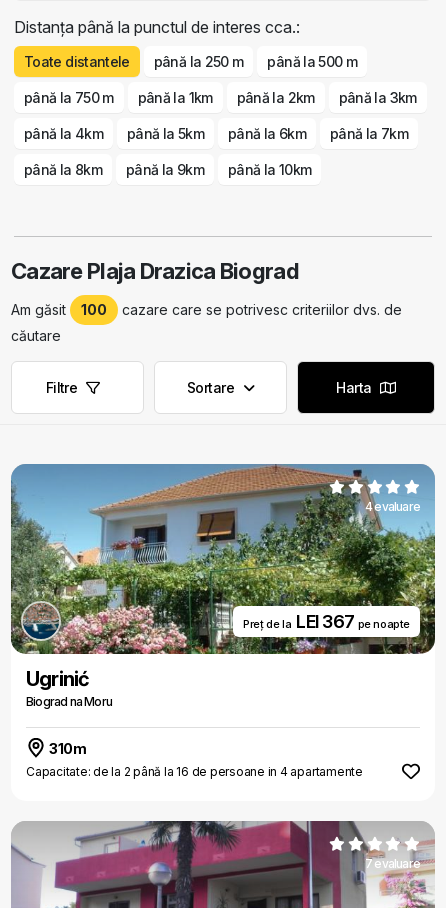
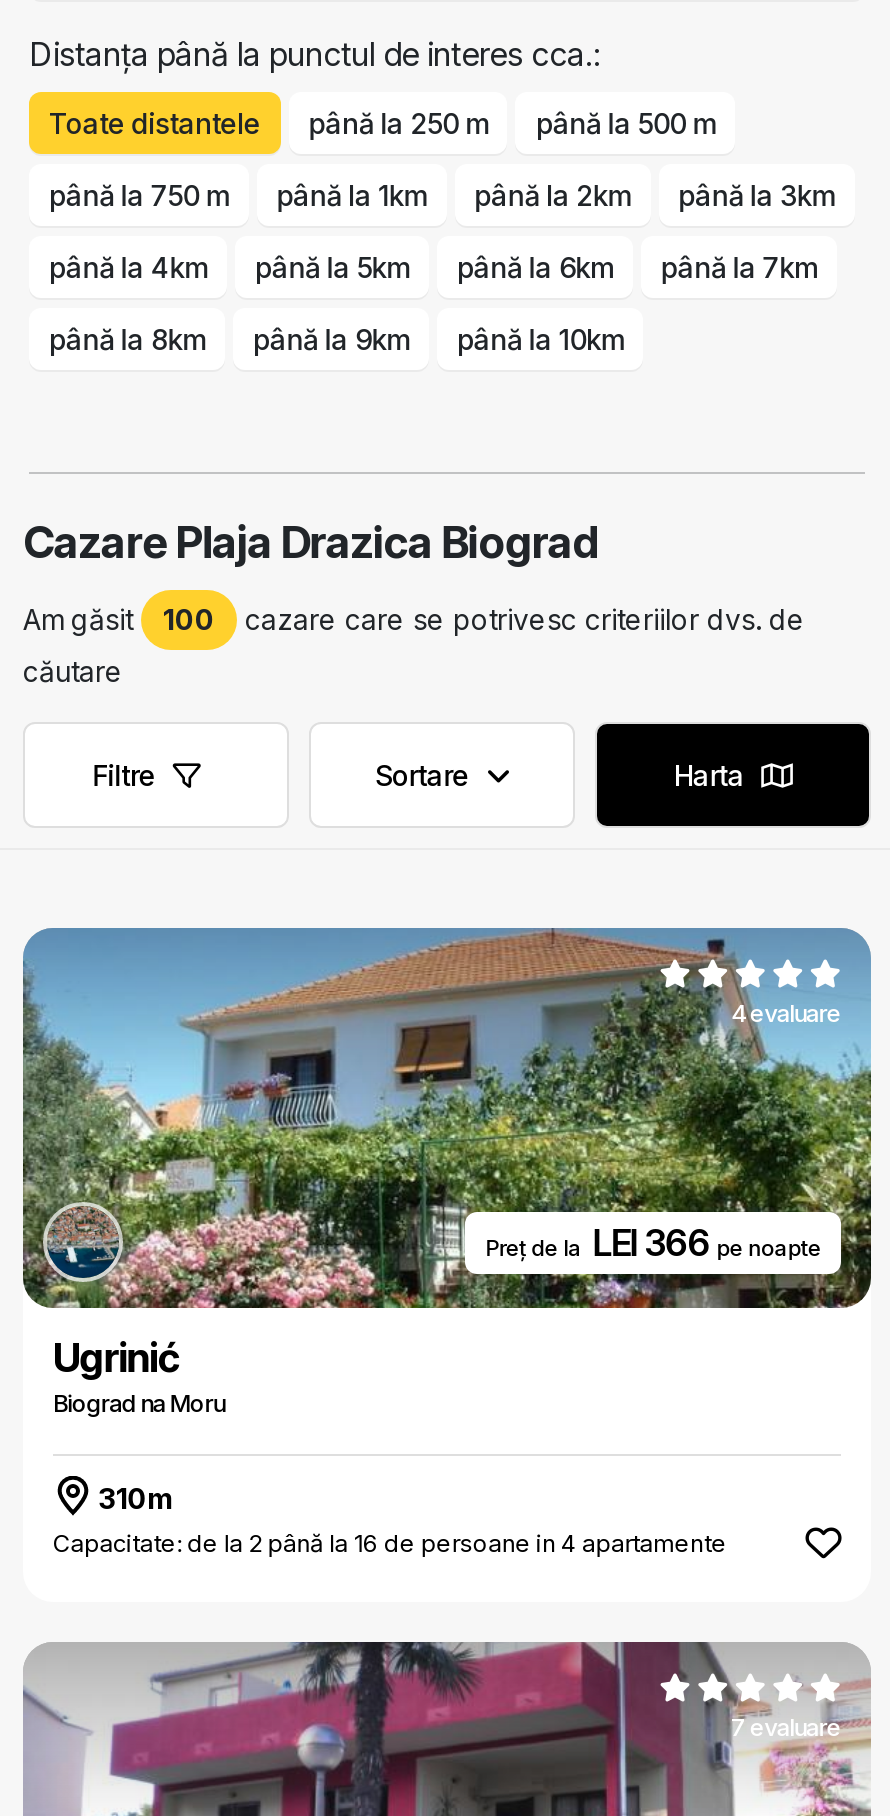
- Preț de la LEI 367 pe noapte
+ Preț de la LEI 366 pe noapte
